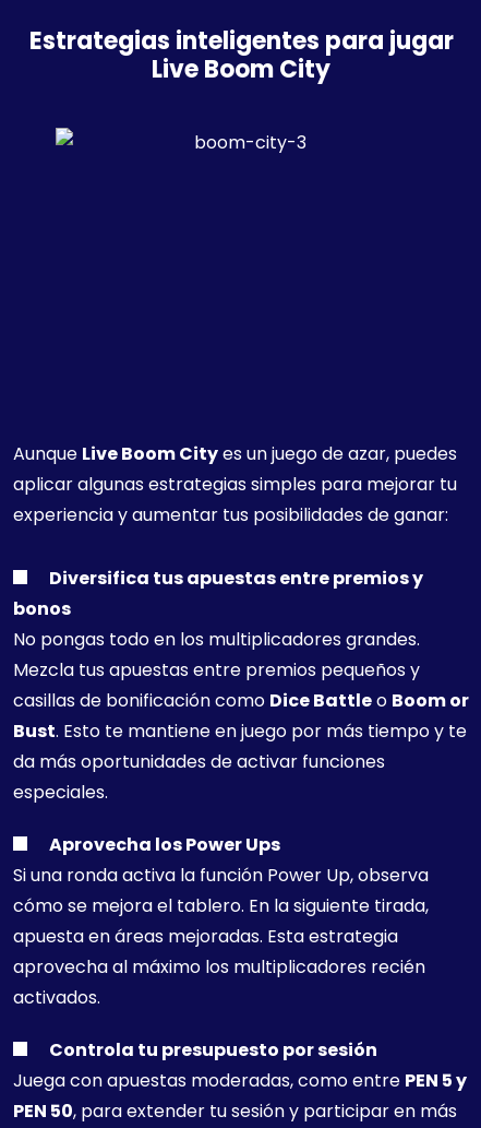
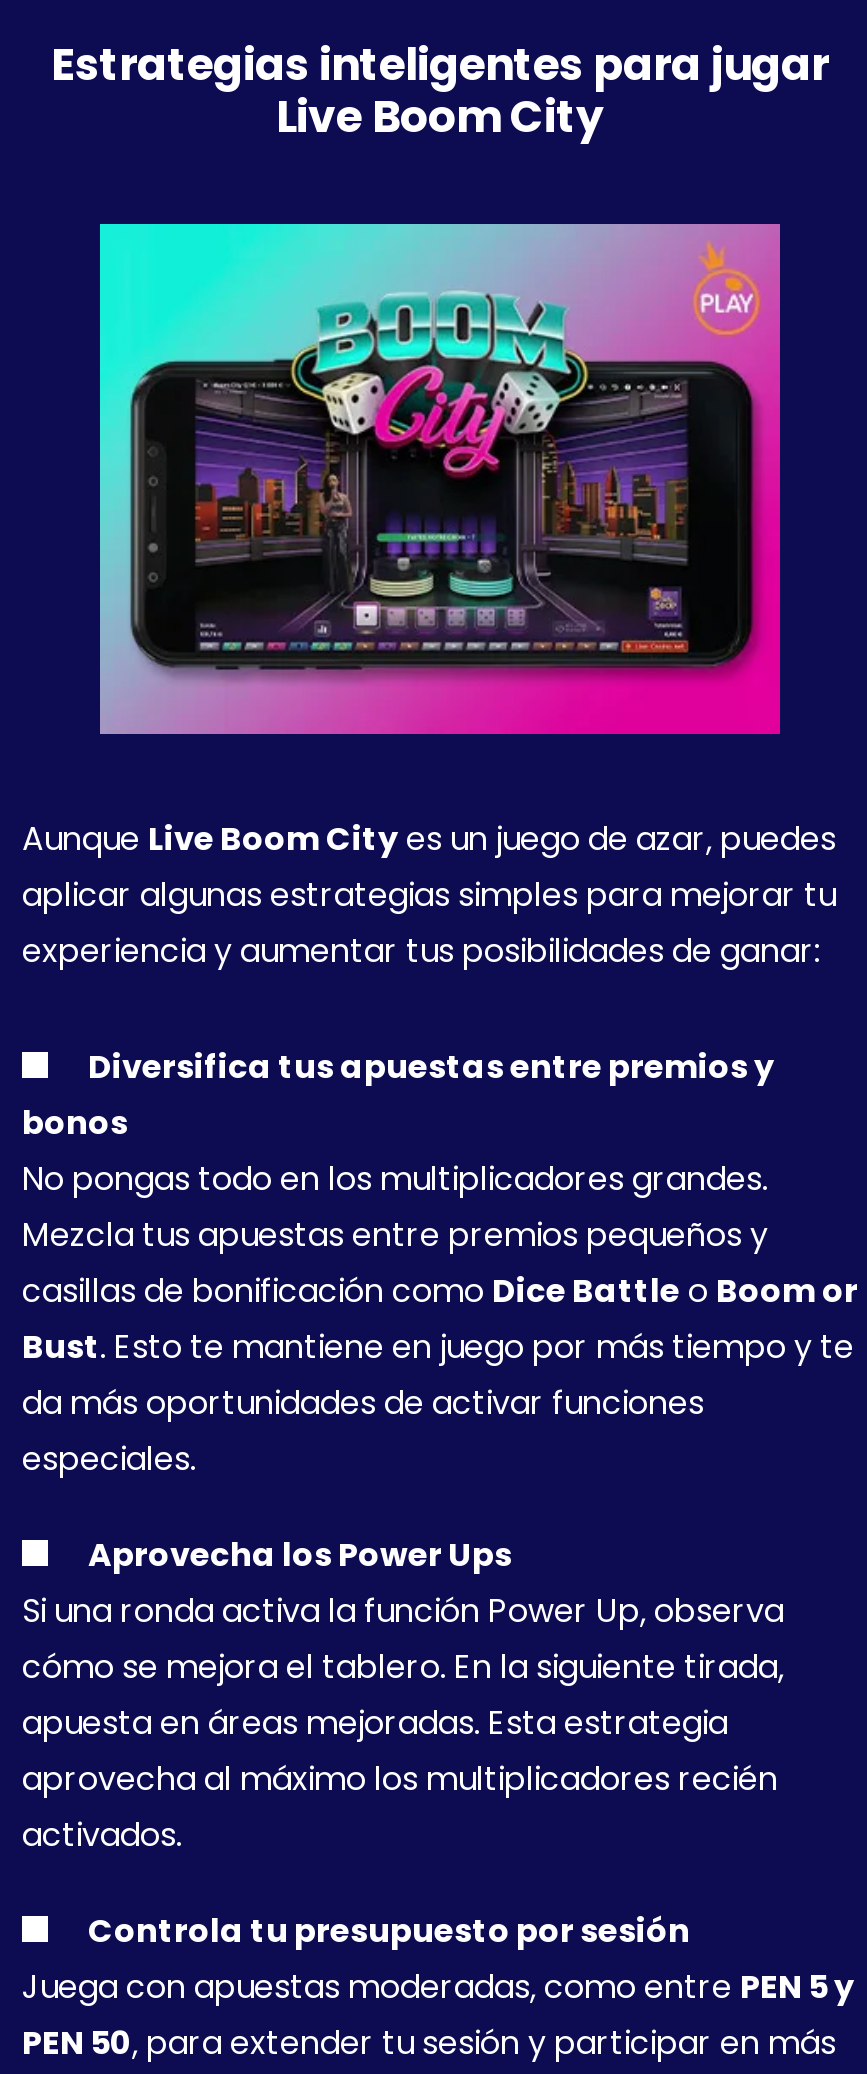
+ [image]
